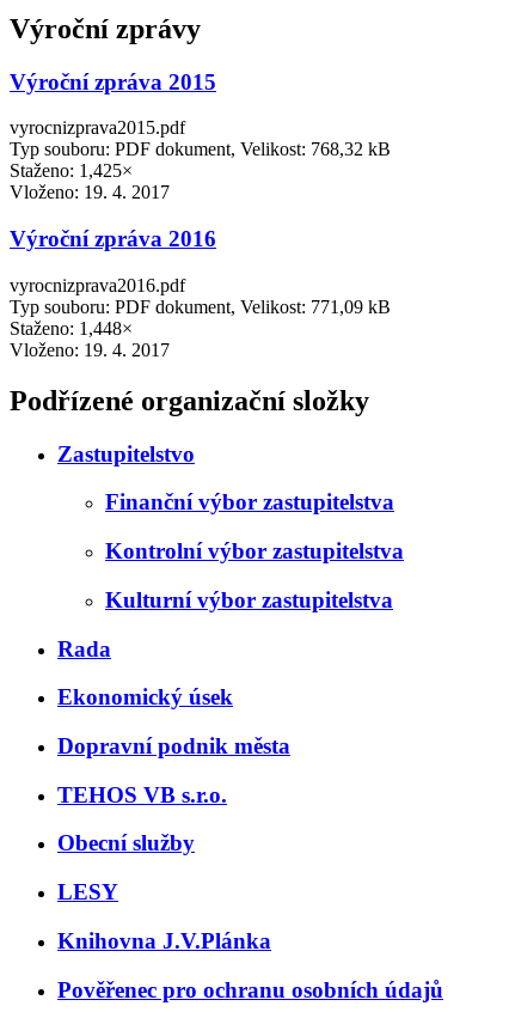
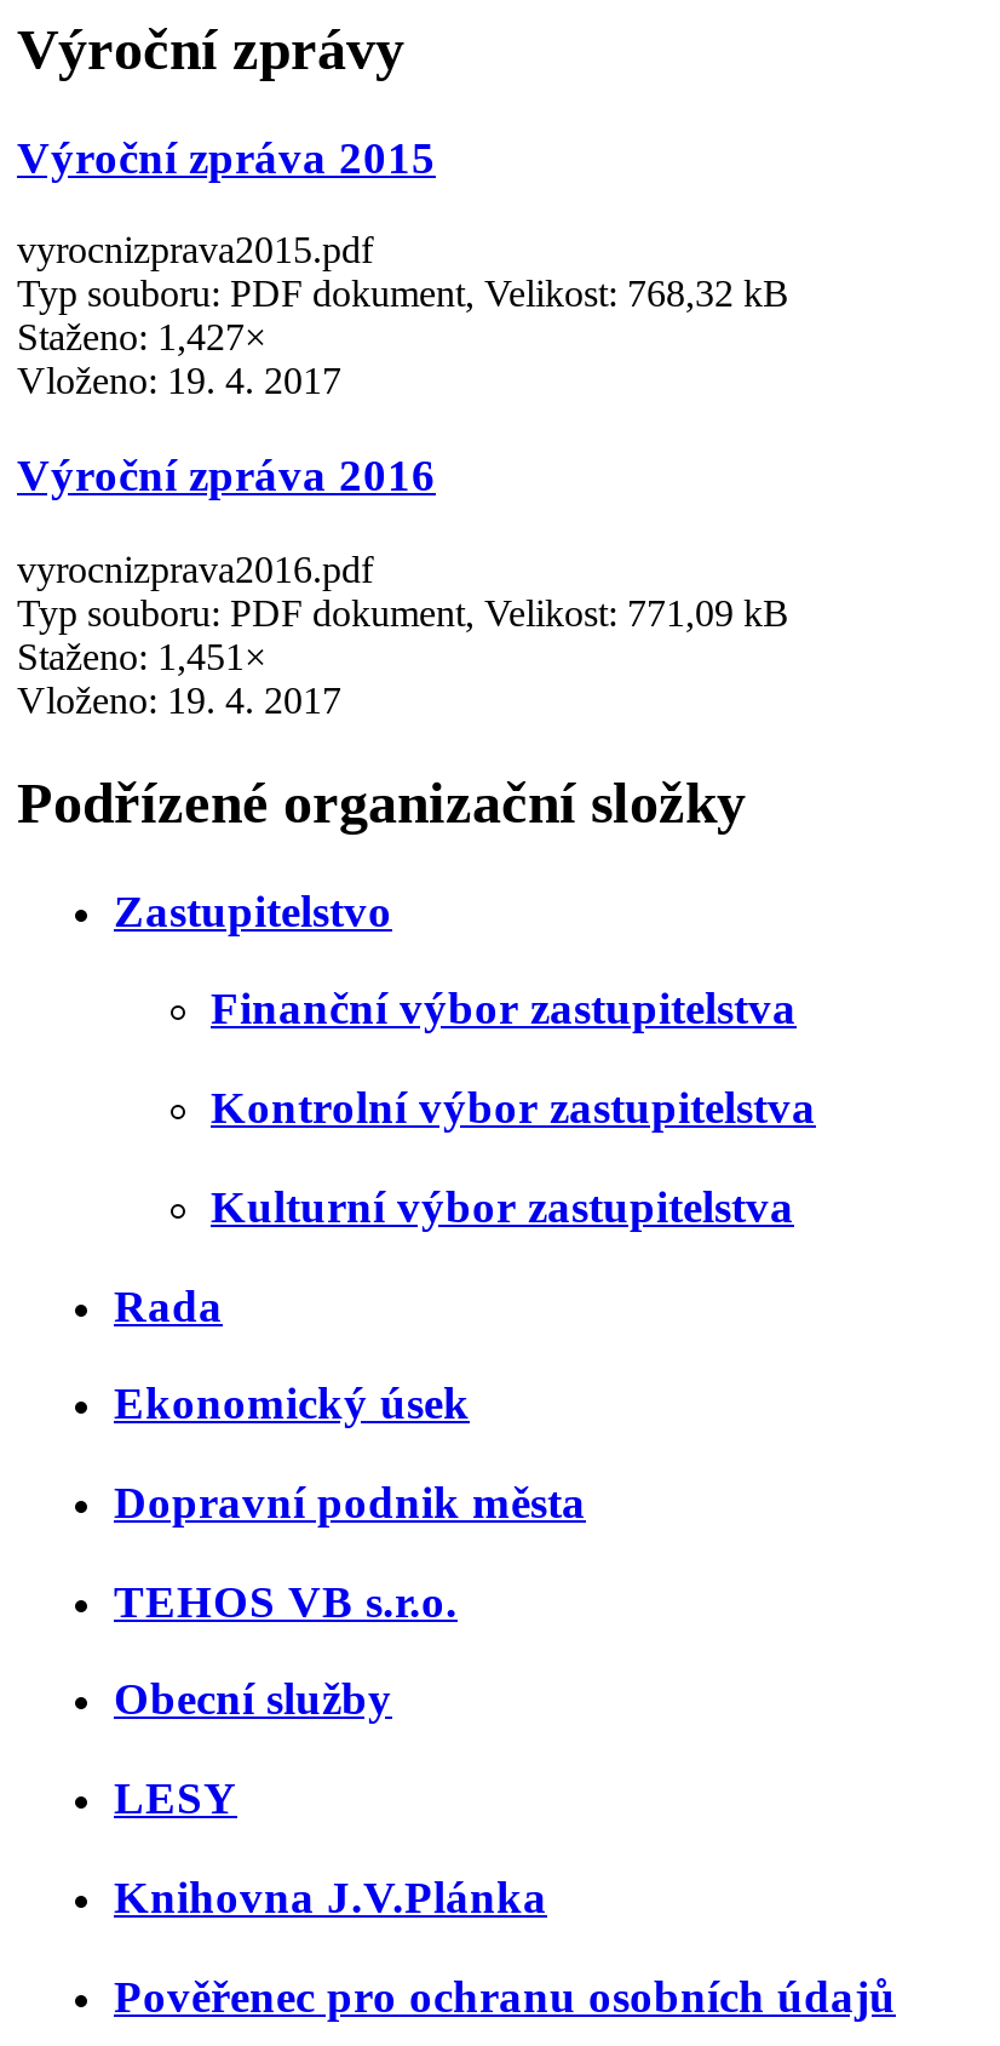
- Staženo: 1,425×
+ Staženo: 1,427×

- Staženo: 1,448×
+ Staženo: 1,451×
